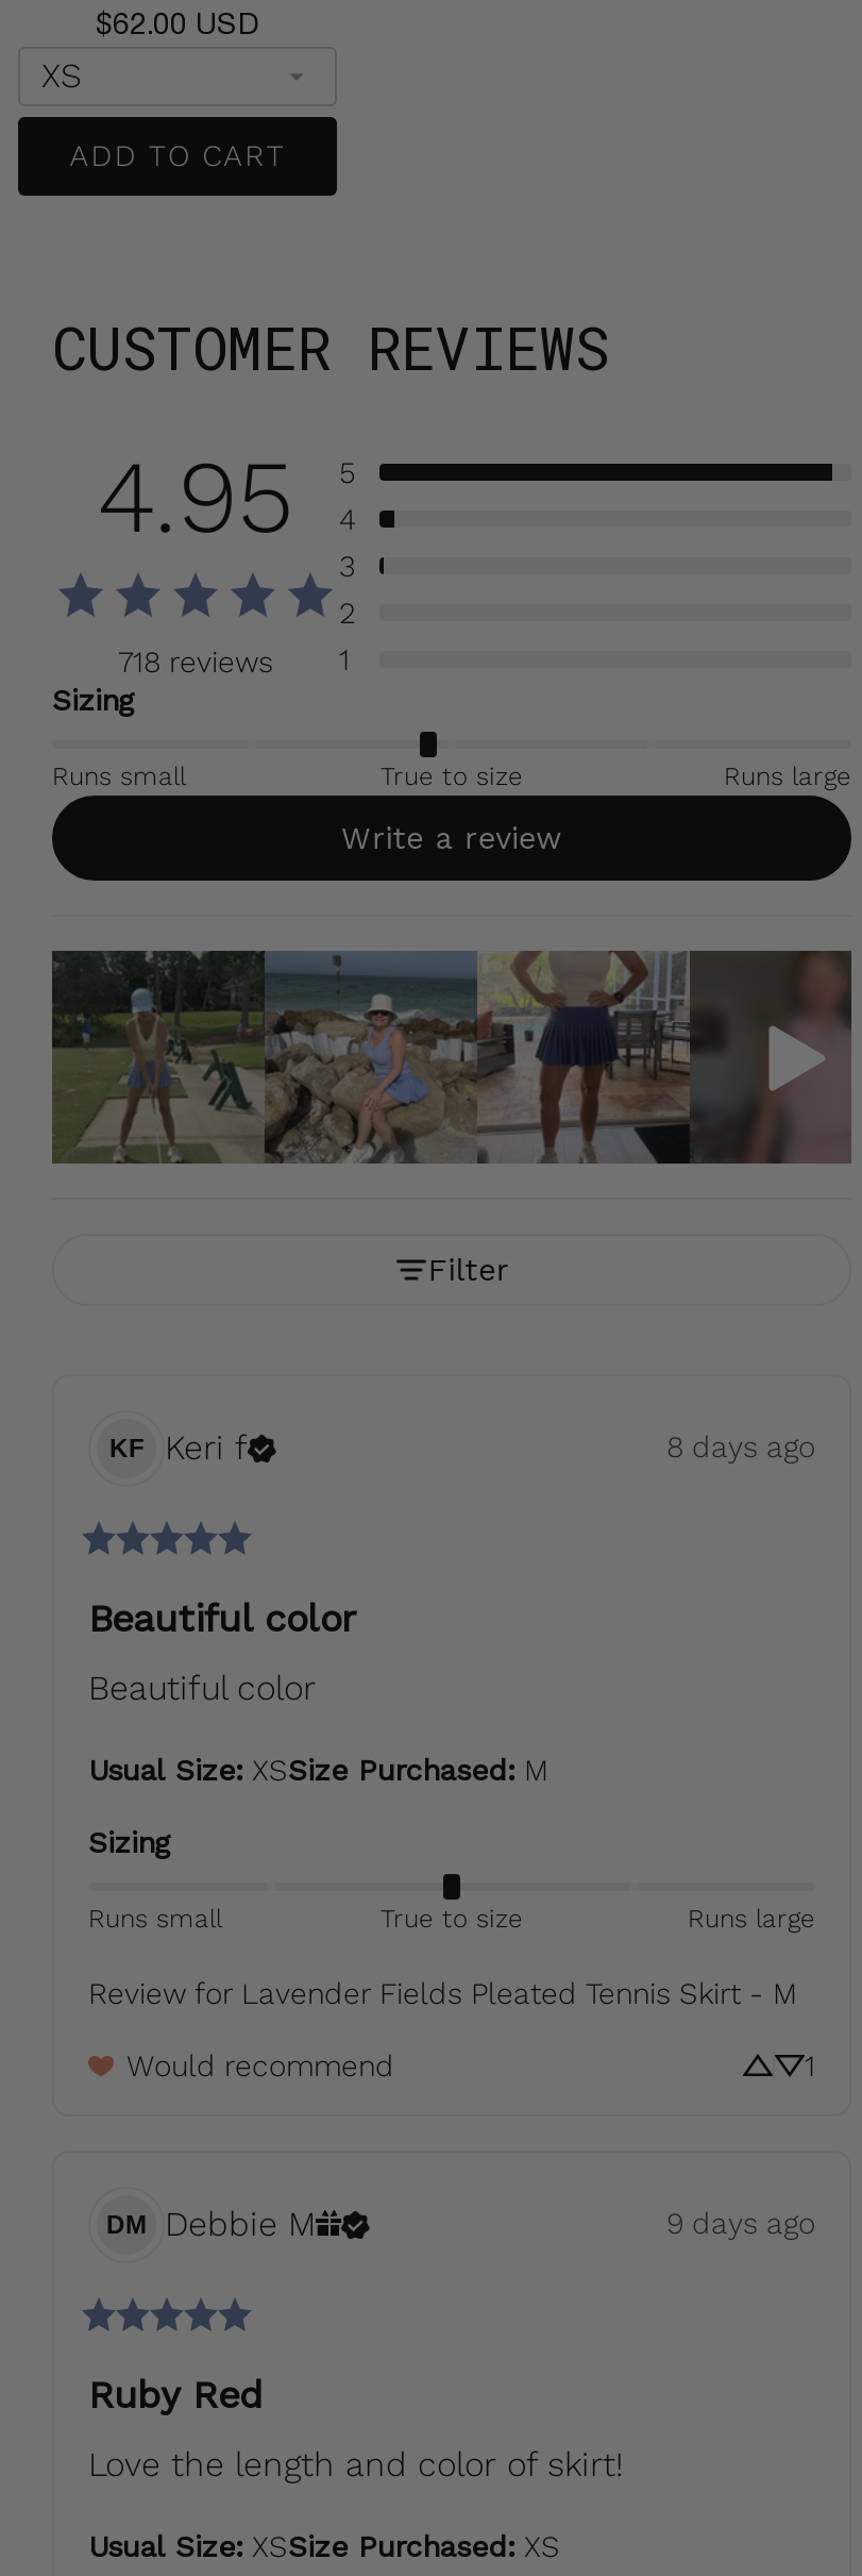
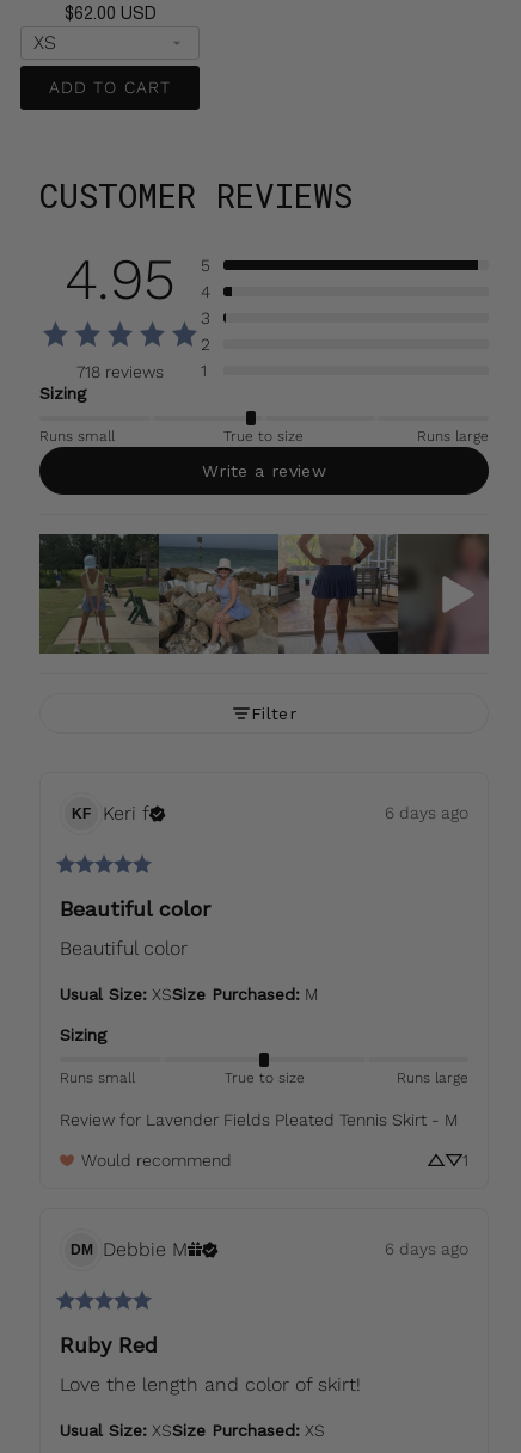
- 8 days ago
+ 6 days ago

- 9 days ago
+ 6 days ago
